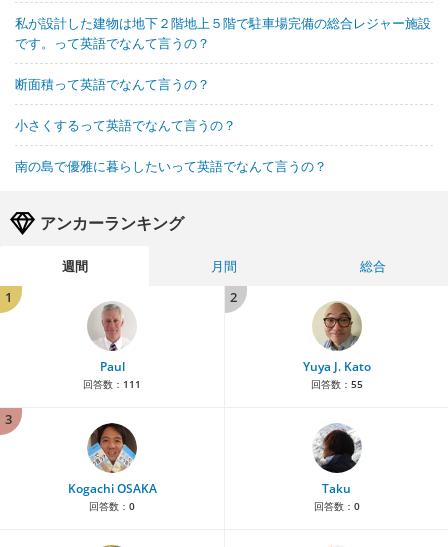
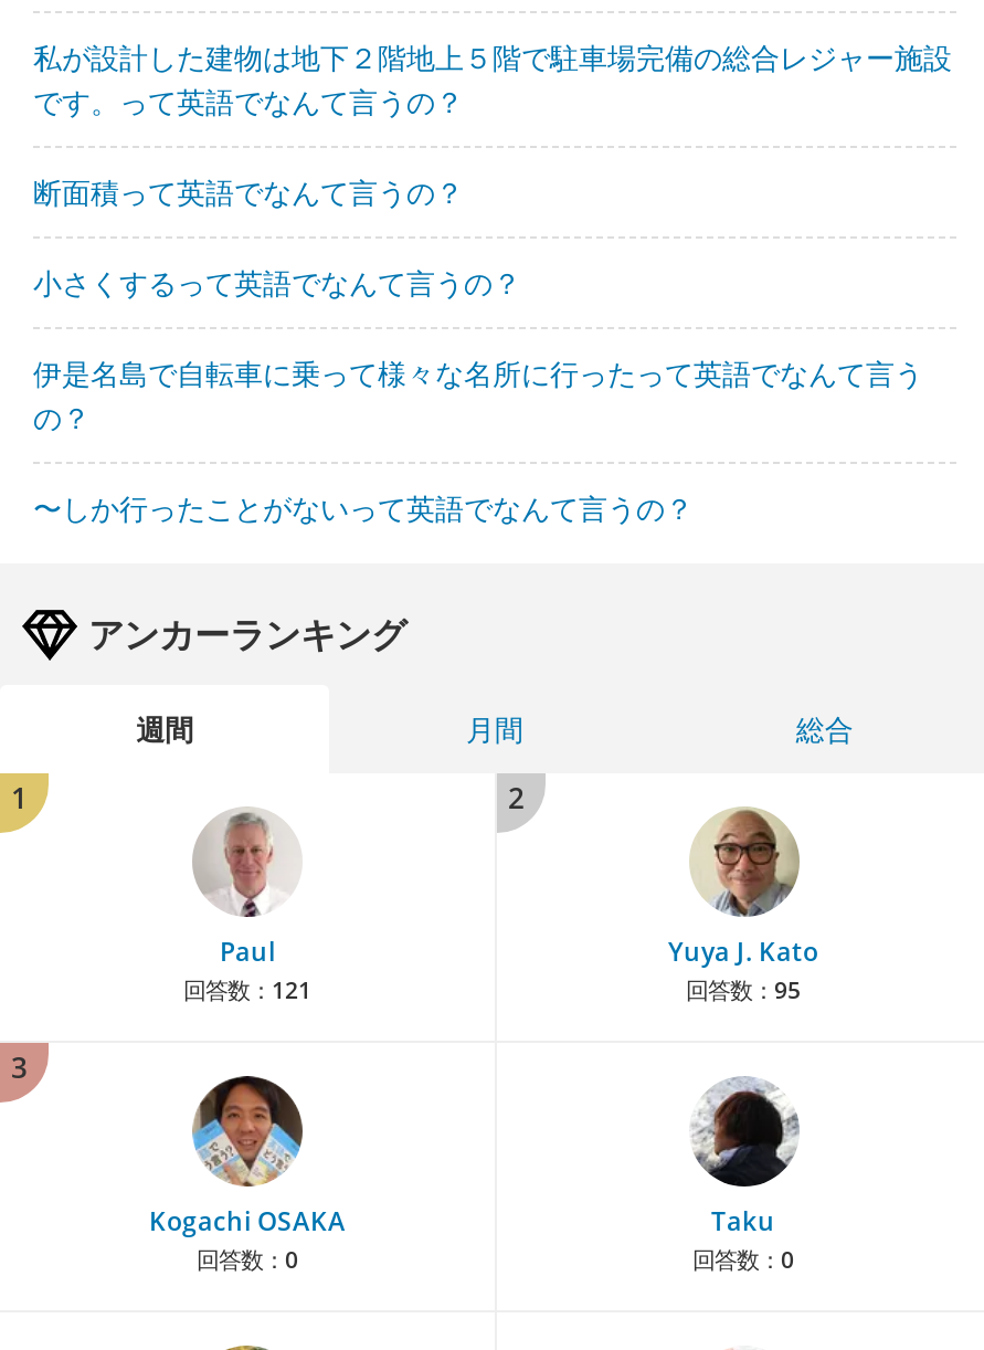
- 南の島で優雅に暮らしたいって英語でなんて言うの？
+ 伊是名島で自転車に乗って様々な名所に行ったって英語でなんて言う
+ の？
+ 〜しか行ったことがないって英語でなんて言うの？

- 回答数：111
+ 回答数：121

- 回答数：55
+ 回答数：95
